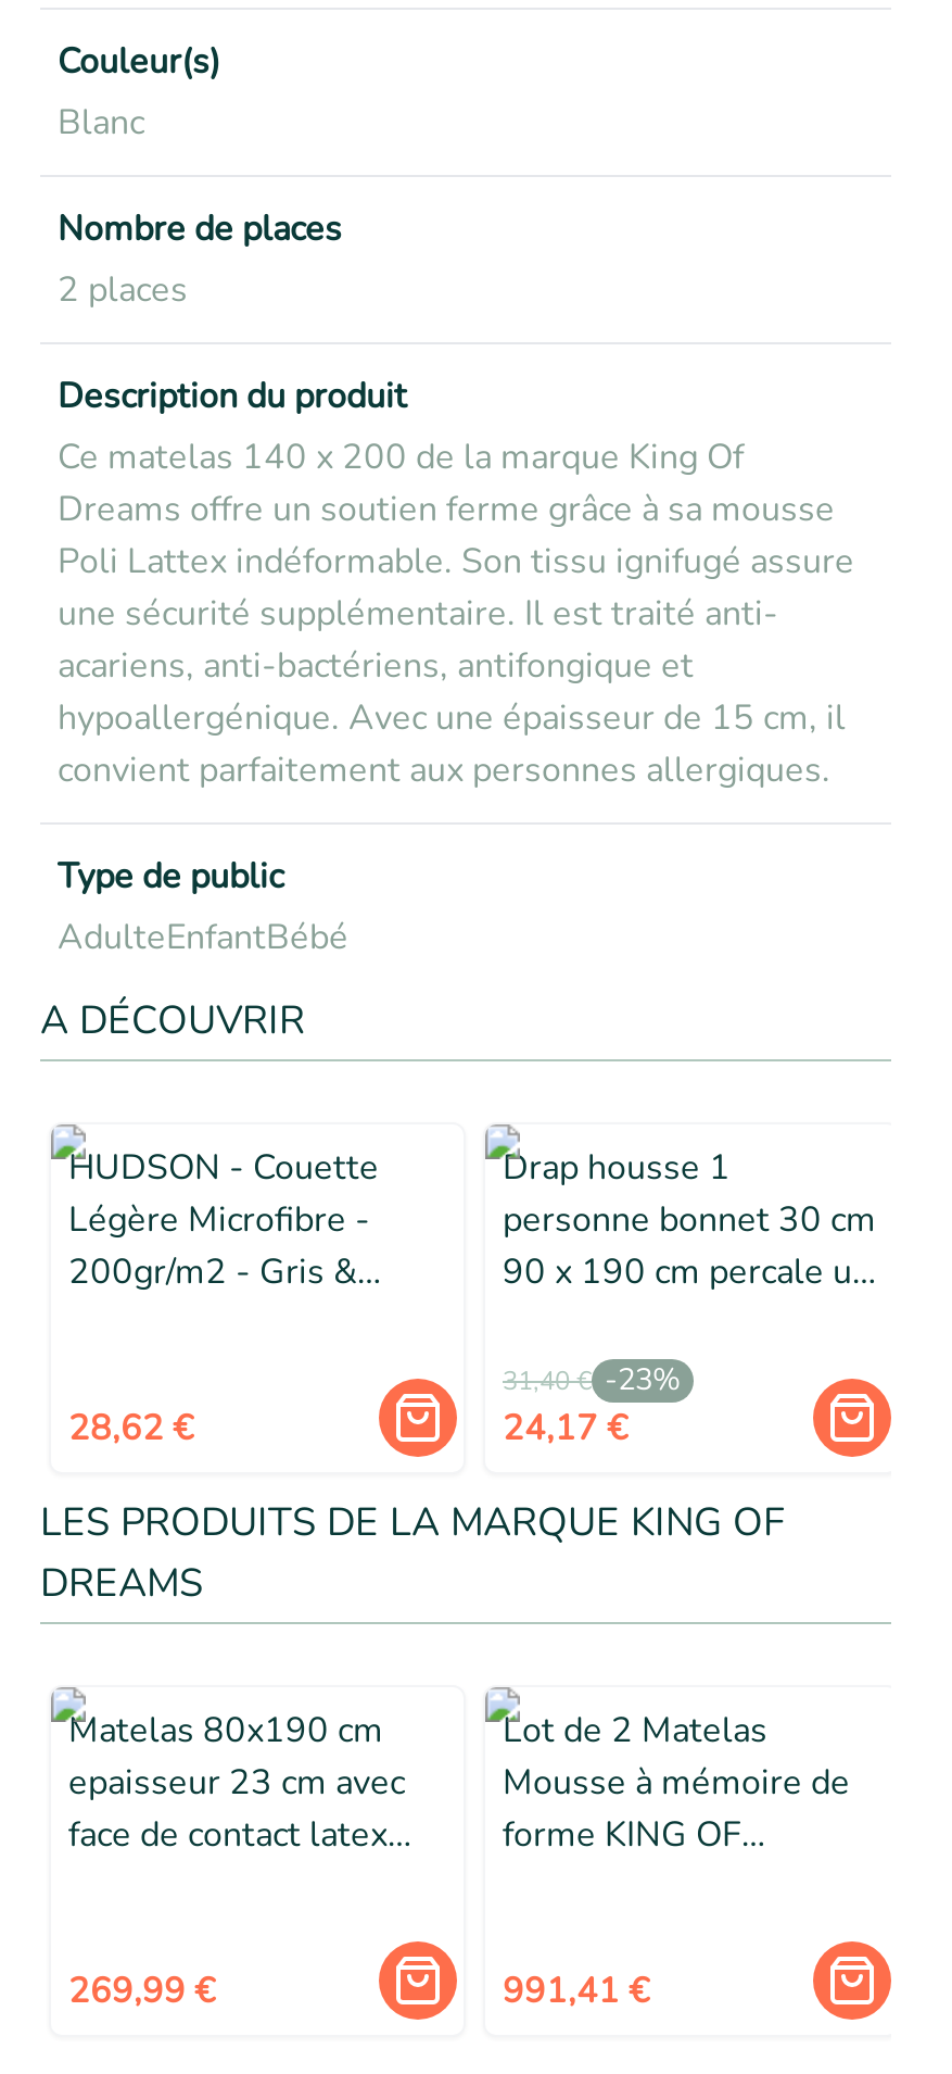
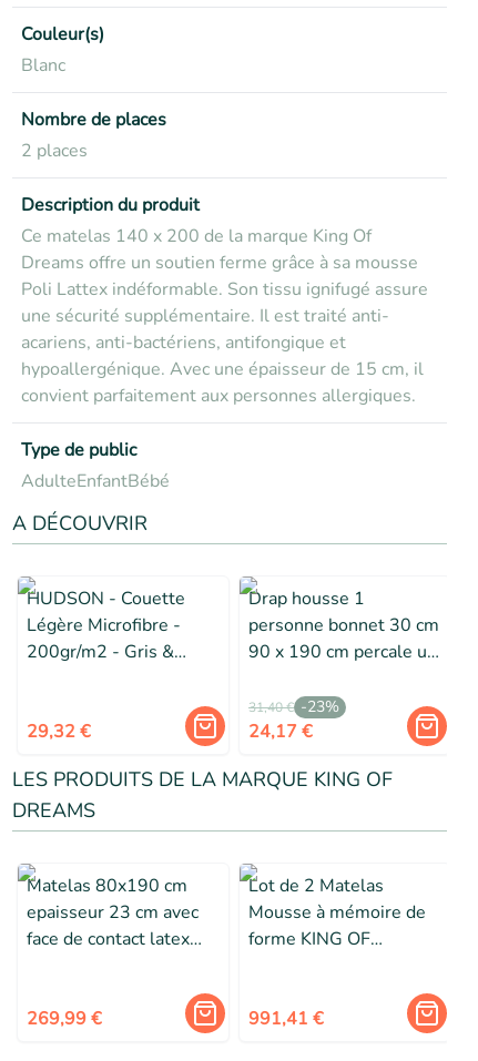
- 28,62 €
+ 29,32 €
